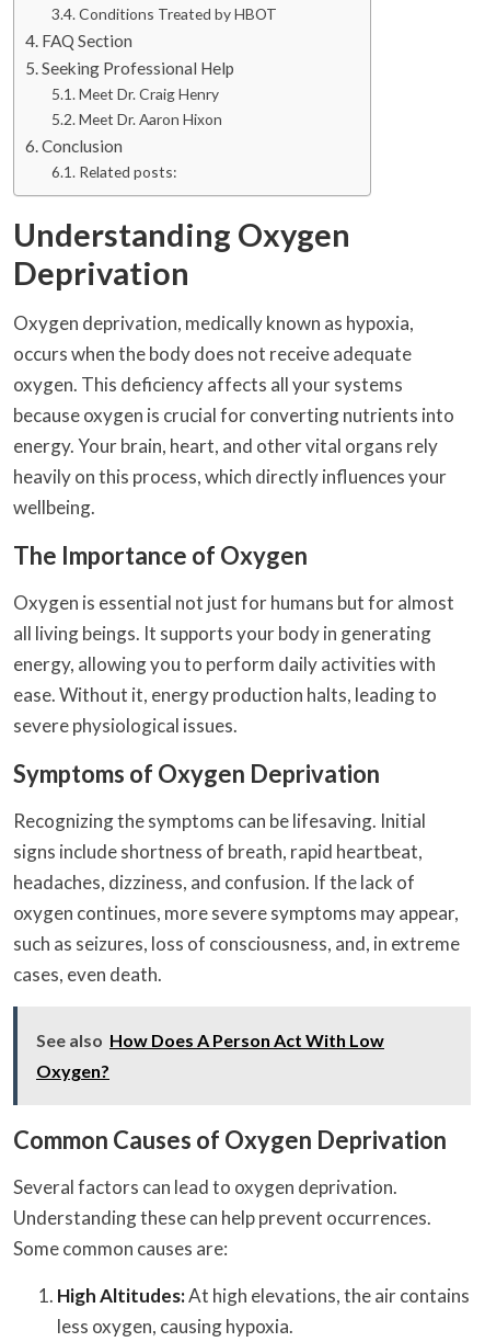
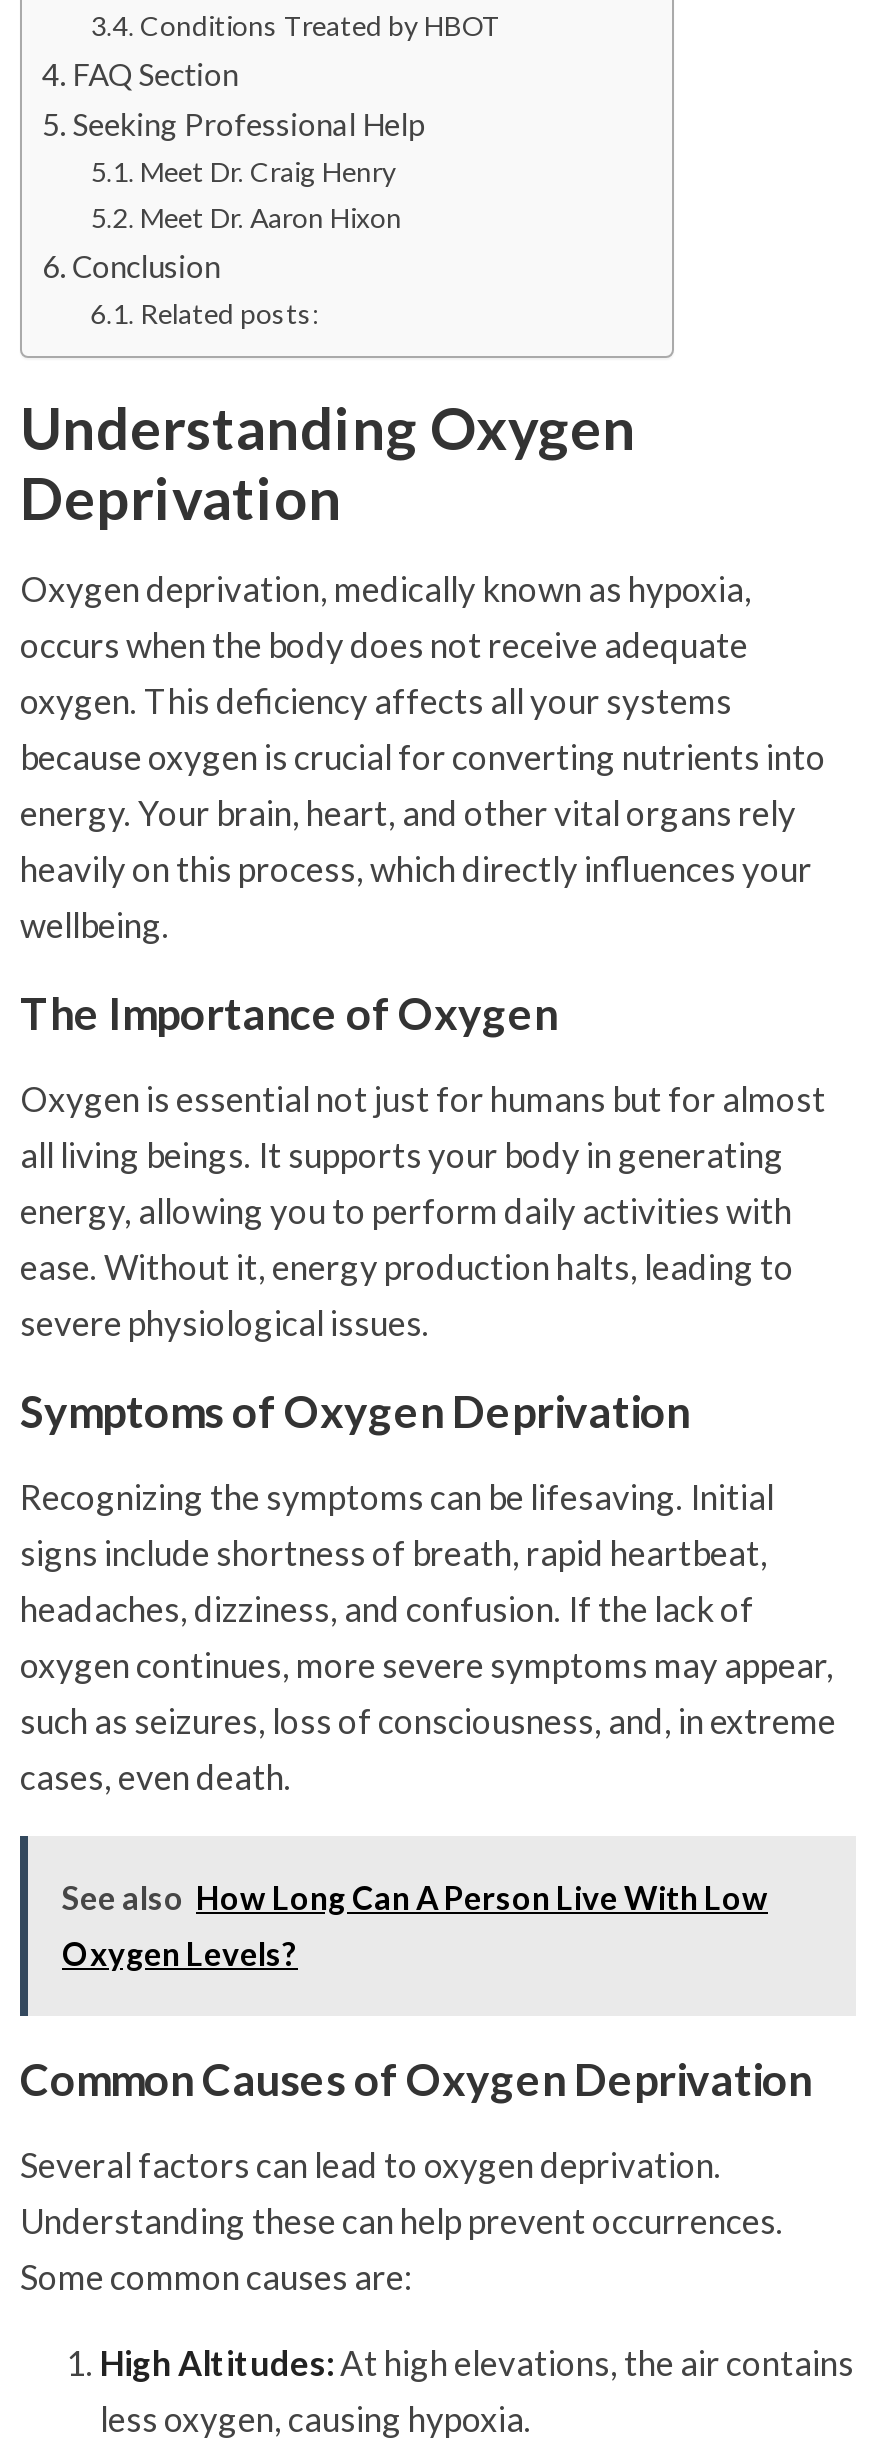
- See also How Does A Person Act With Low
+ See also How Long Can A Person Live With Low

- Oxygen?
+ Oxygen Levels?
